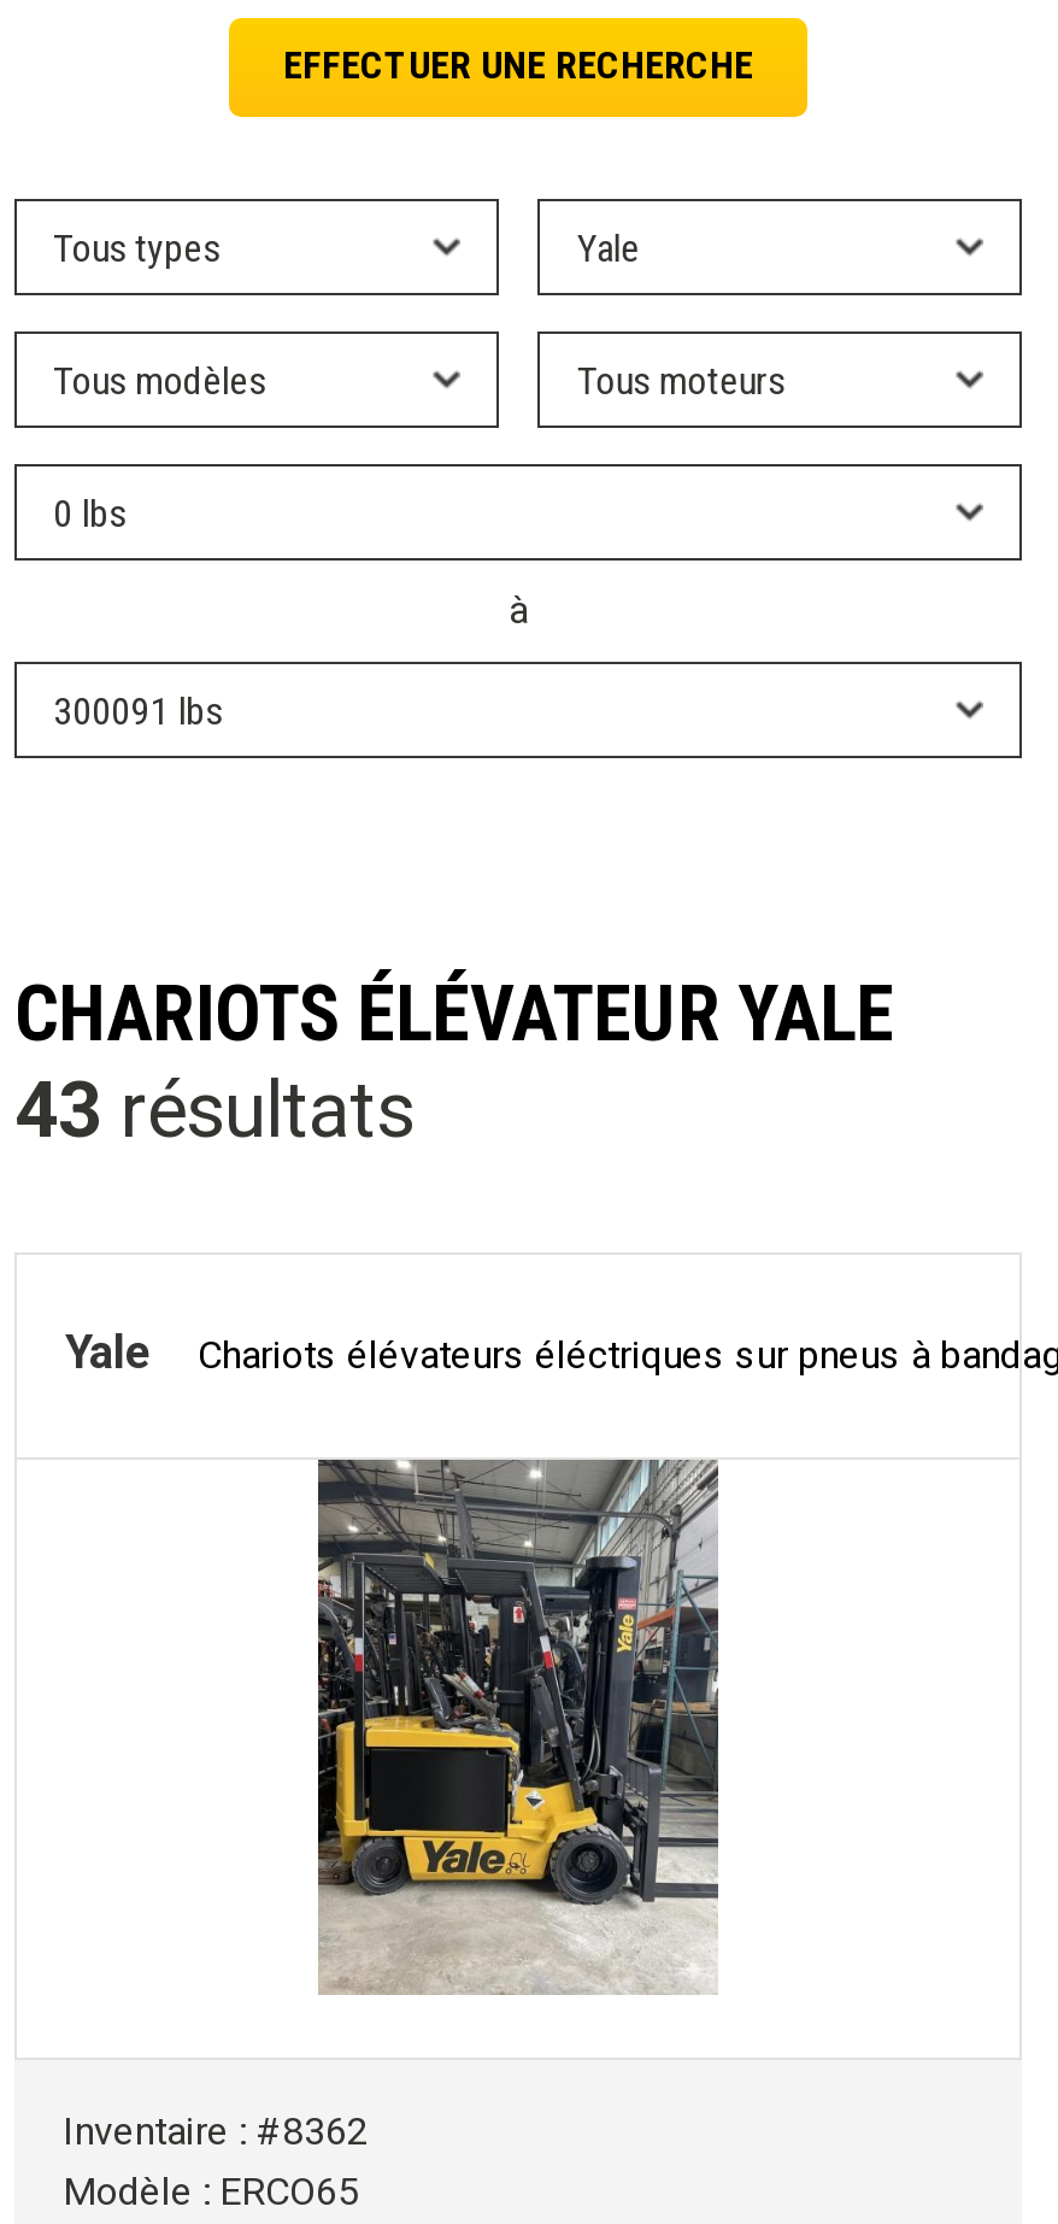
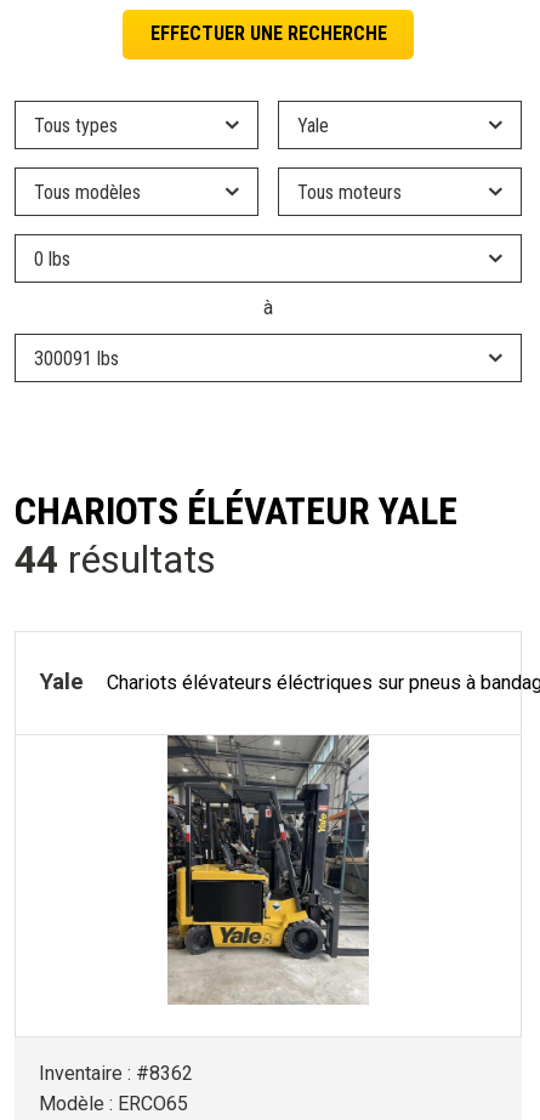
- 43 résultats
+ 44 résultats
